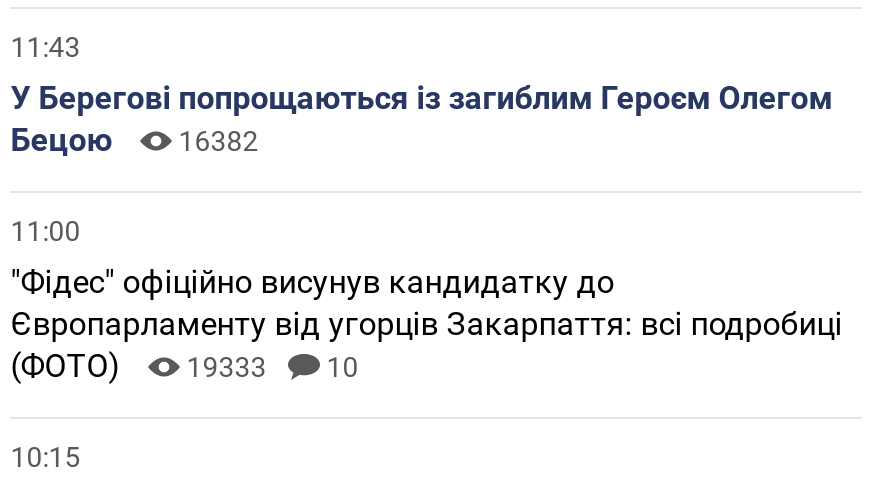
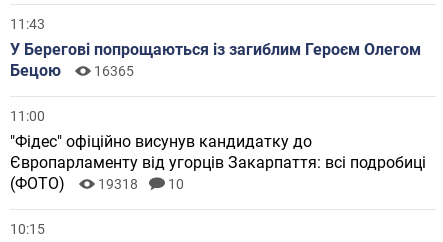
- Бецою 16382
+ Бецою 16365

- (ФОТО) 19333 10
+ (ФОТО) 19318 10
